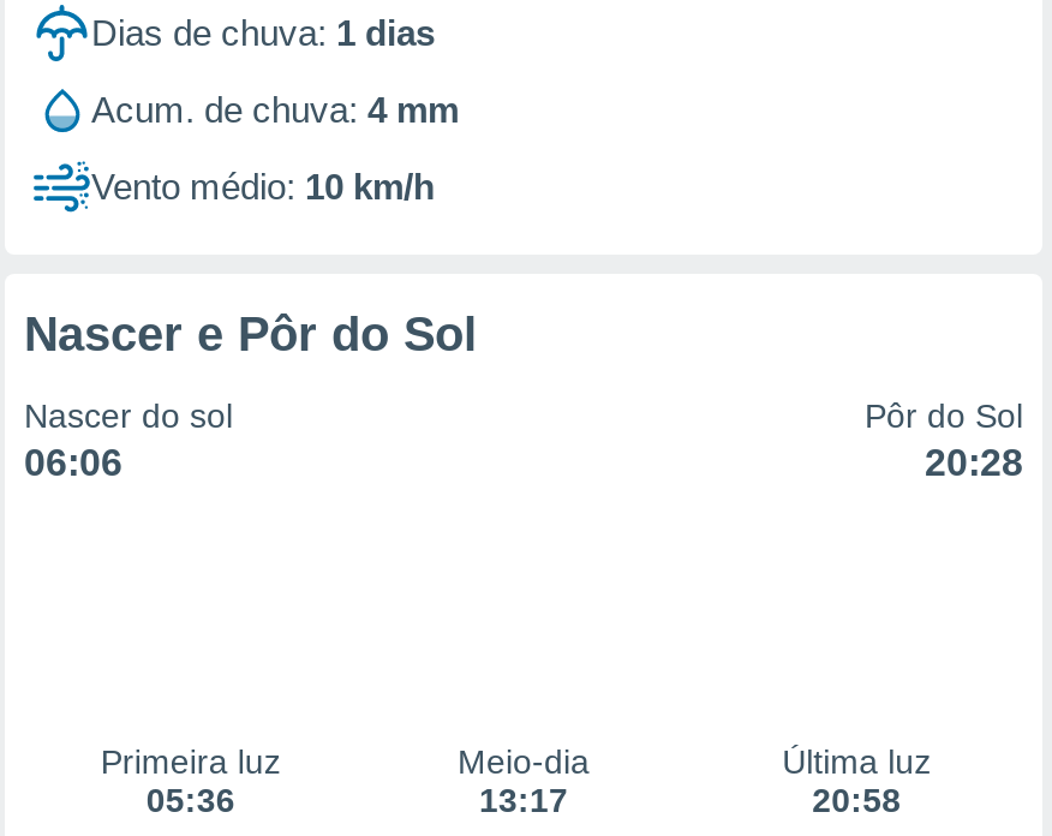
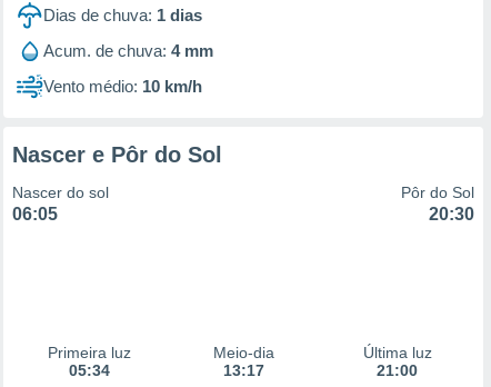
- 06:06
+ 06:05

- 20:28
+ 20:30

- 05:36
+ 05:34

- 20:58
+ 21:00
